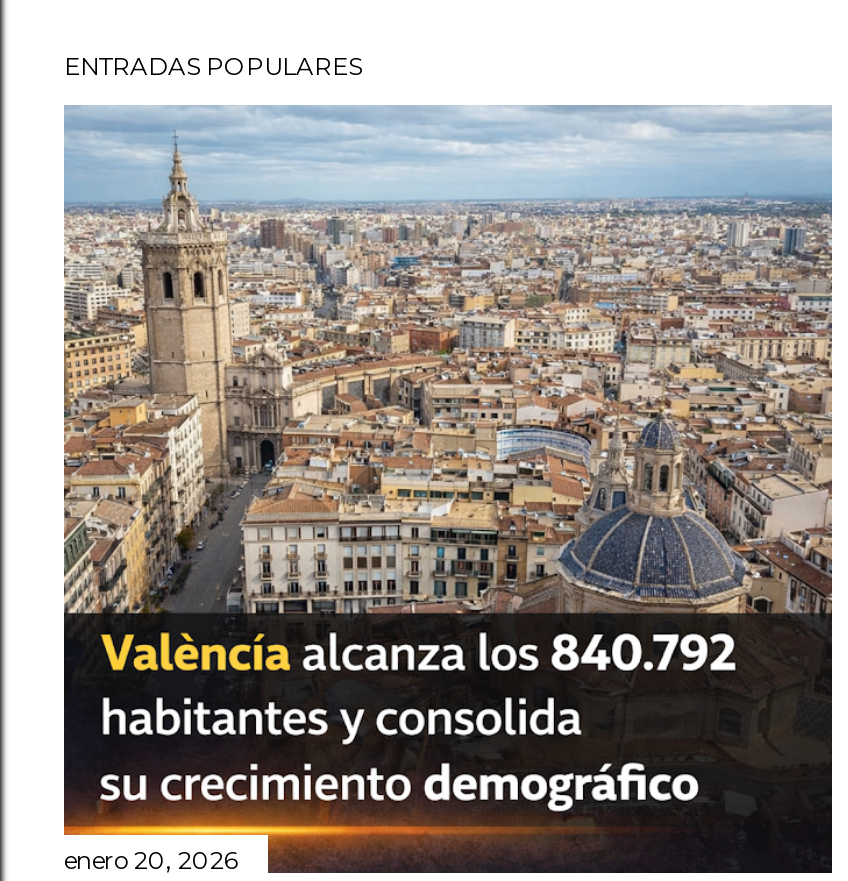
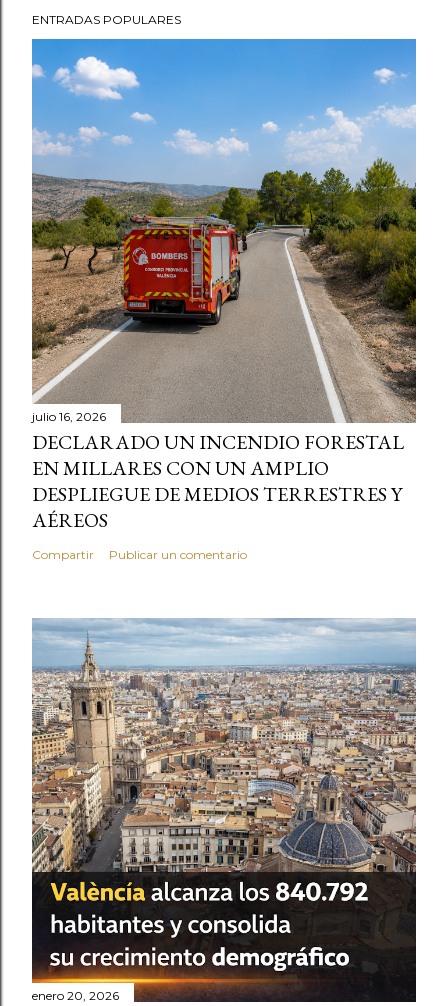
+ [image]
+ julio 16, 2026
+ DECLARADO UN INCENDIO FORESTAL
+ EN MILLARES CON UN AMPLIO
+ DESPLIEGUE DE MEDIOS TERRESTRES Y
+ AÉREOS
+ Compartir
+ Publicar un comentario
